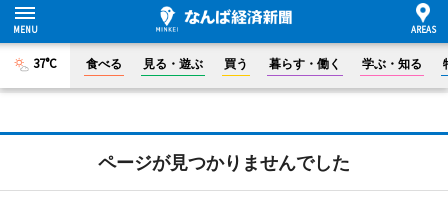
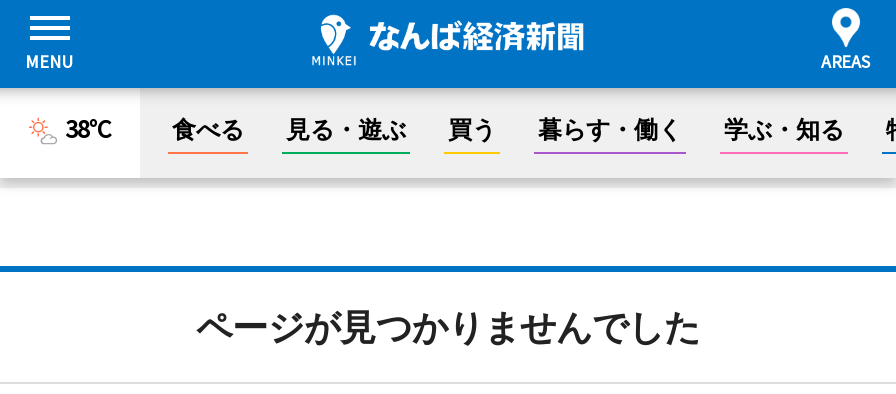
- 37°C
+ 38°C
